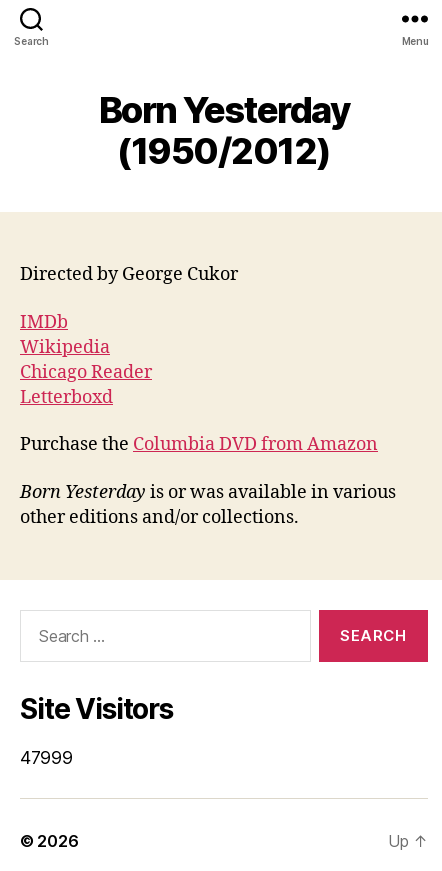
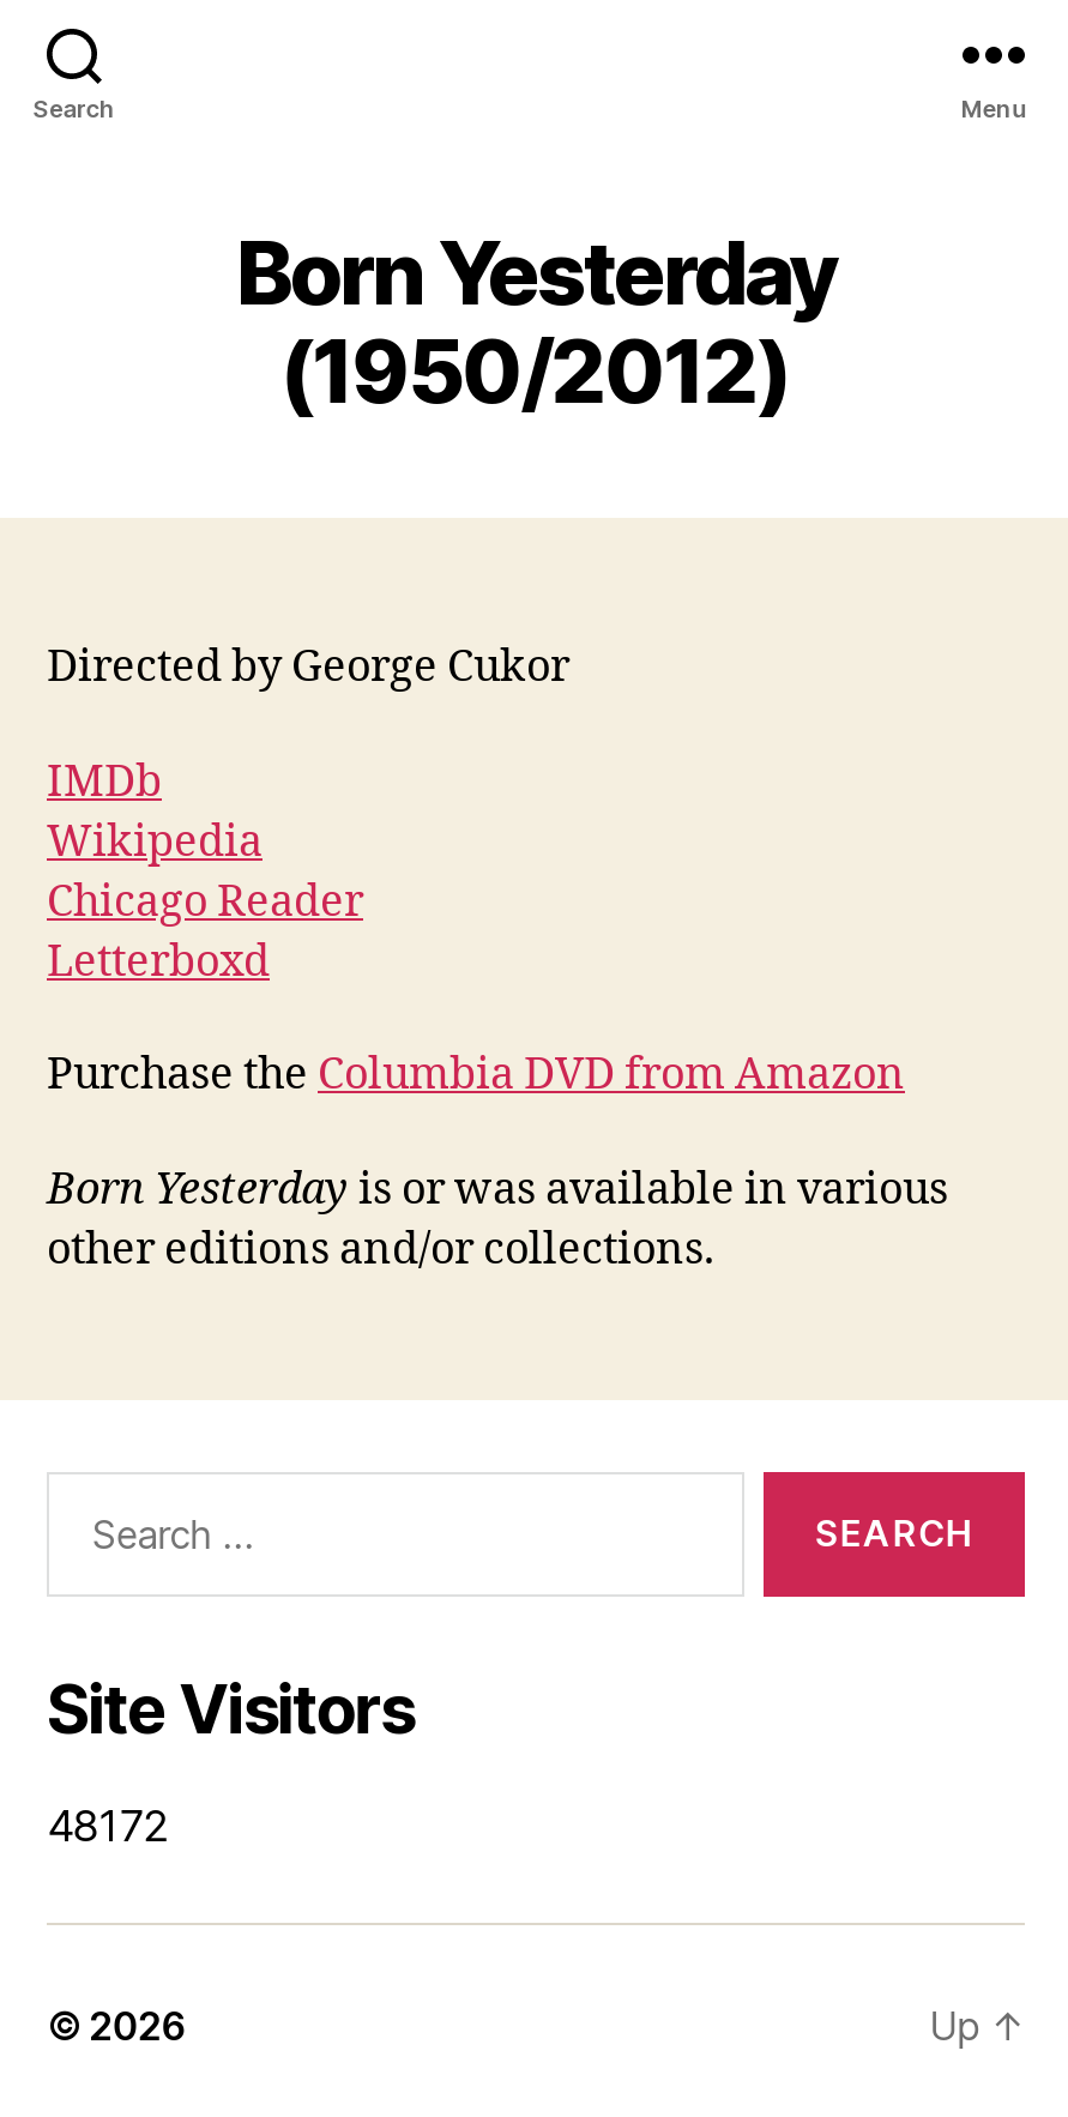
- 47999
+ 48172
